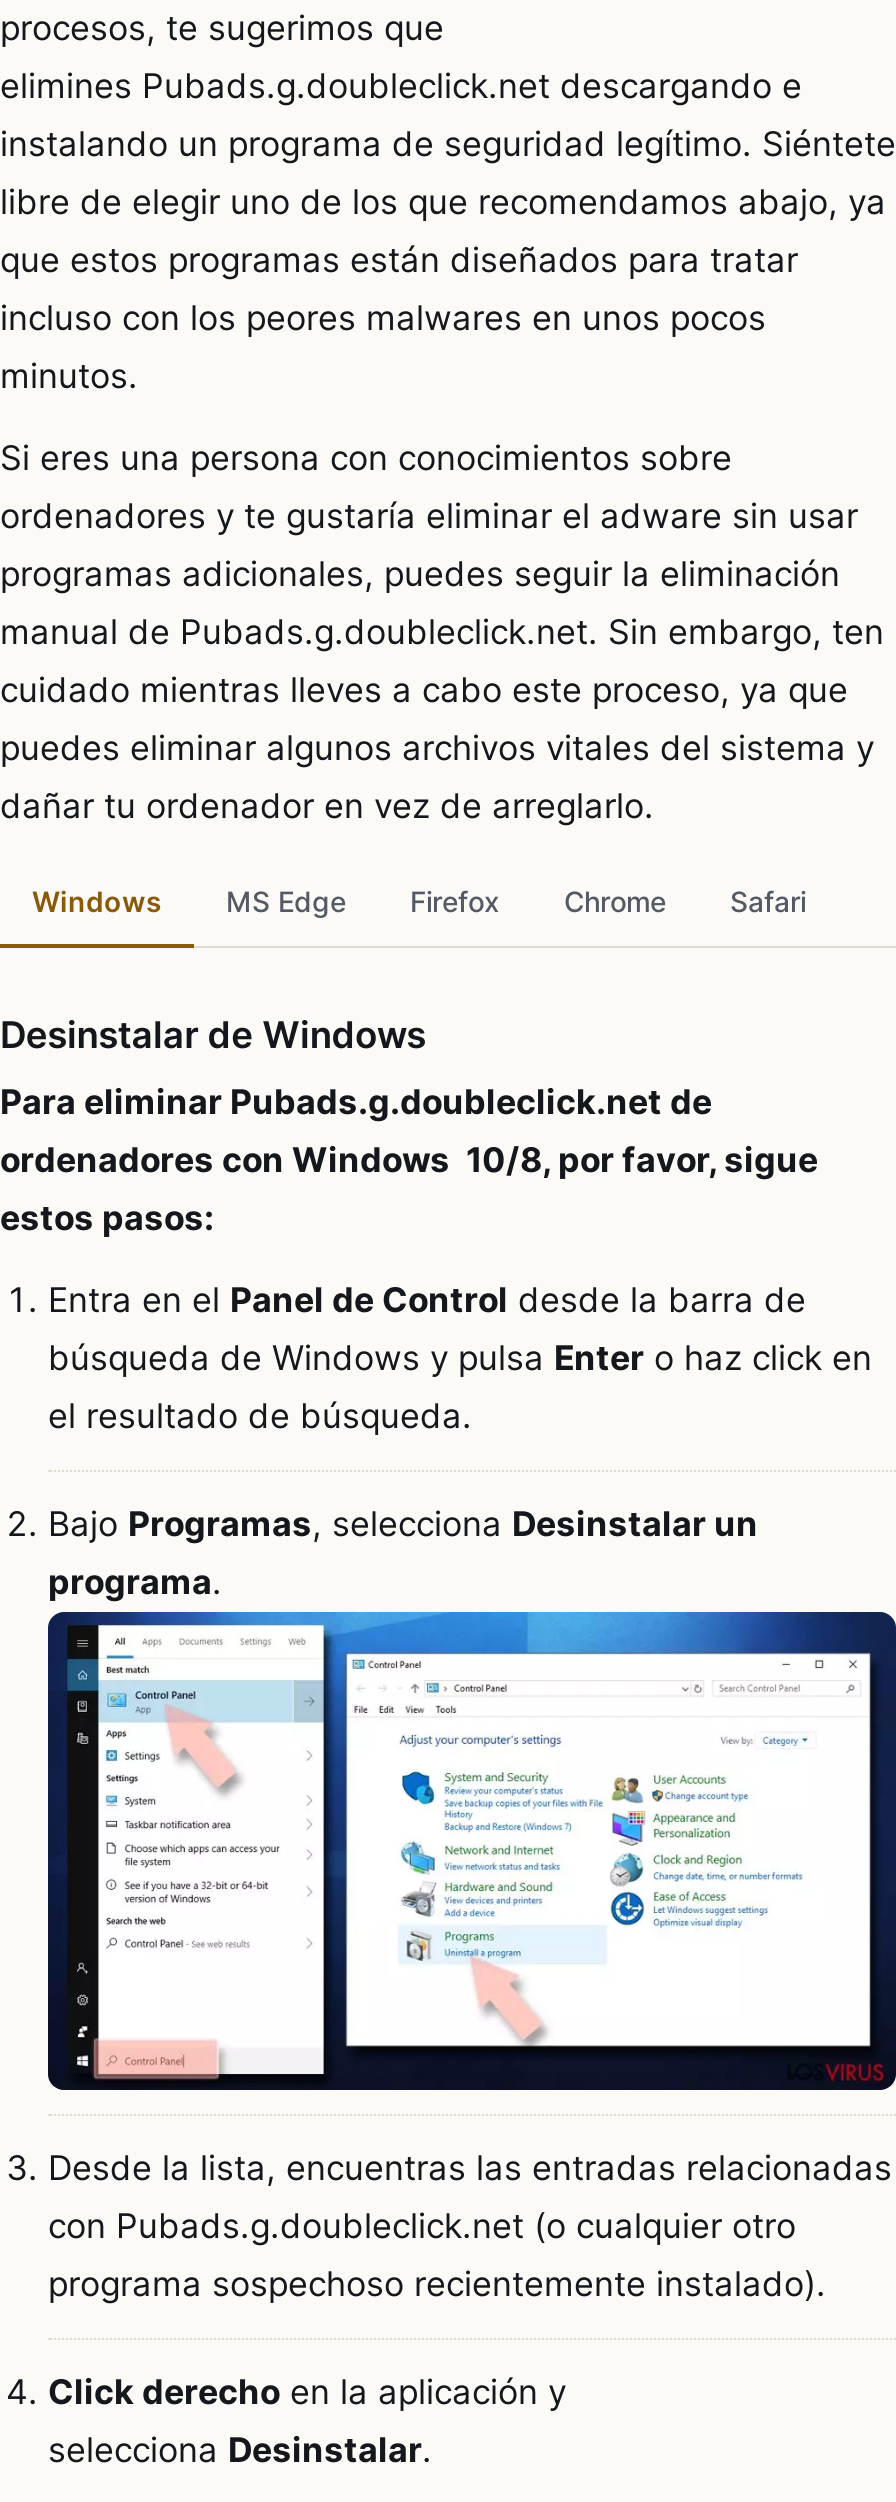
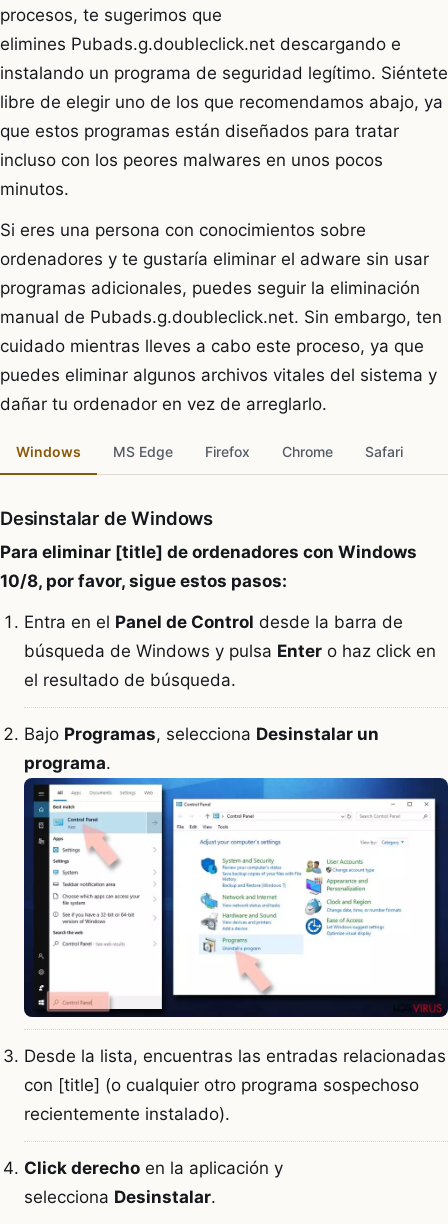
- Para eliminar Pubads.g.doubleclick.net de
- ordenadores con Windows 10/8, por favor, sigue
- estos pasos:
+ Para eliminar [title] de ordenadores con Windows
+ 10/8, por favor, sigue estos pasos:

- con Pubads.g.doubleclick.net (o cualquier otro
- programa sospechoso recientemente instalado).
+ con [title] (o cualquier otro programa sospechoso
+ recientemente instalado).
